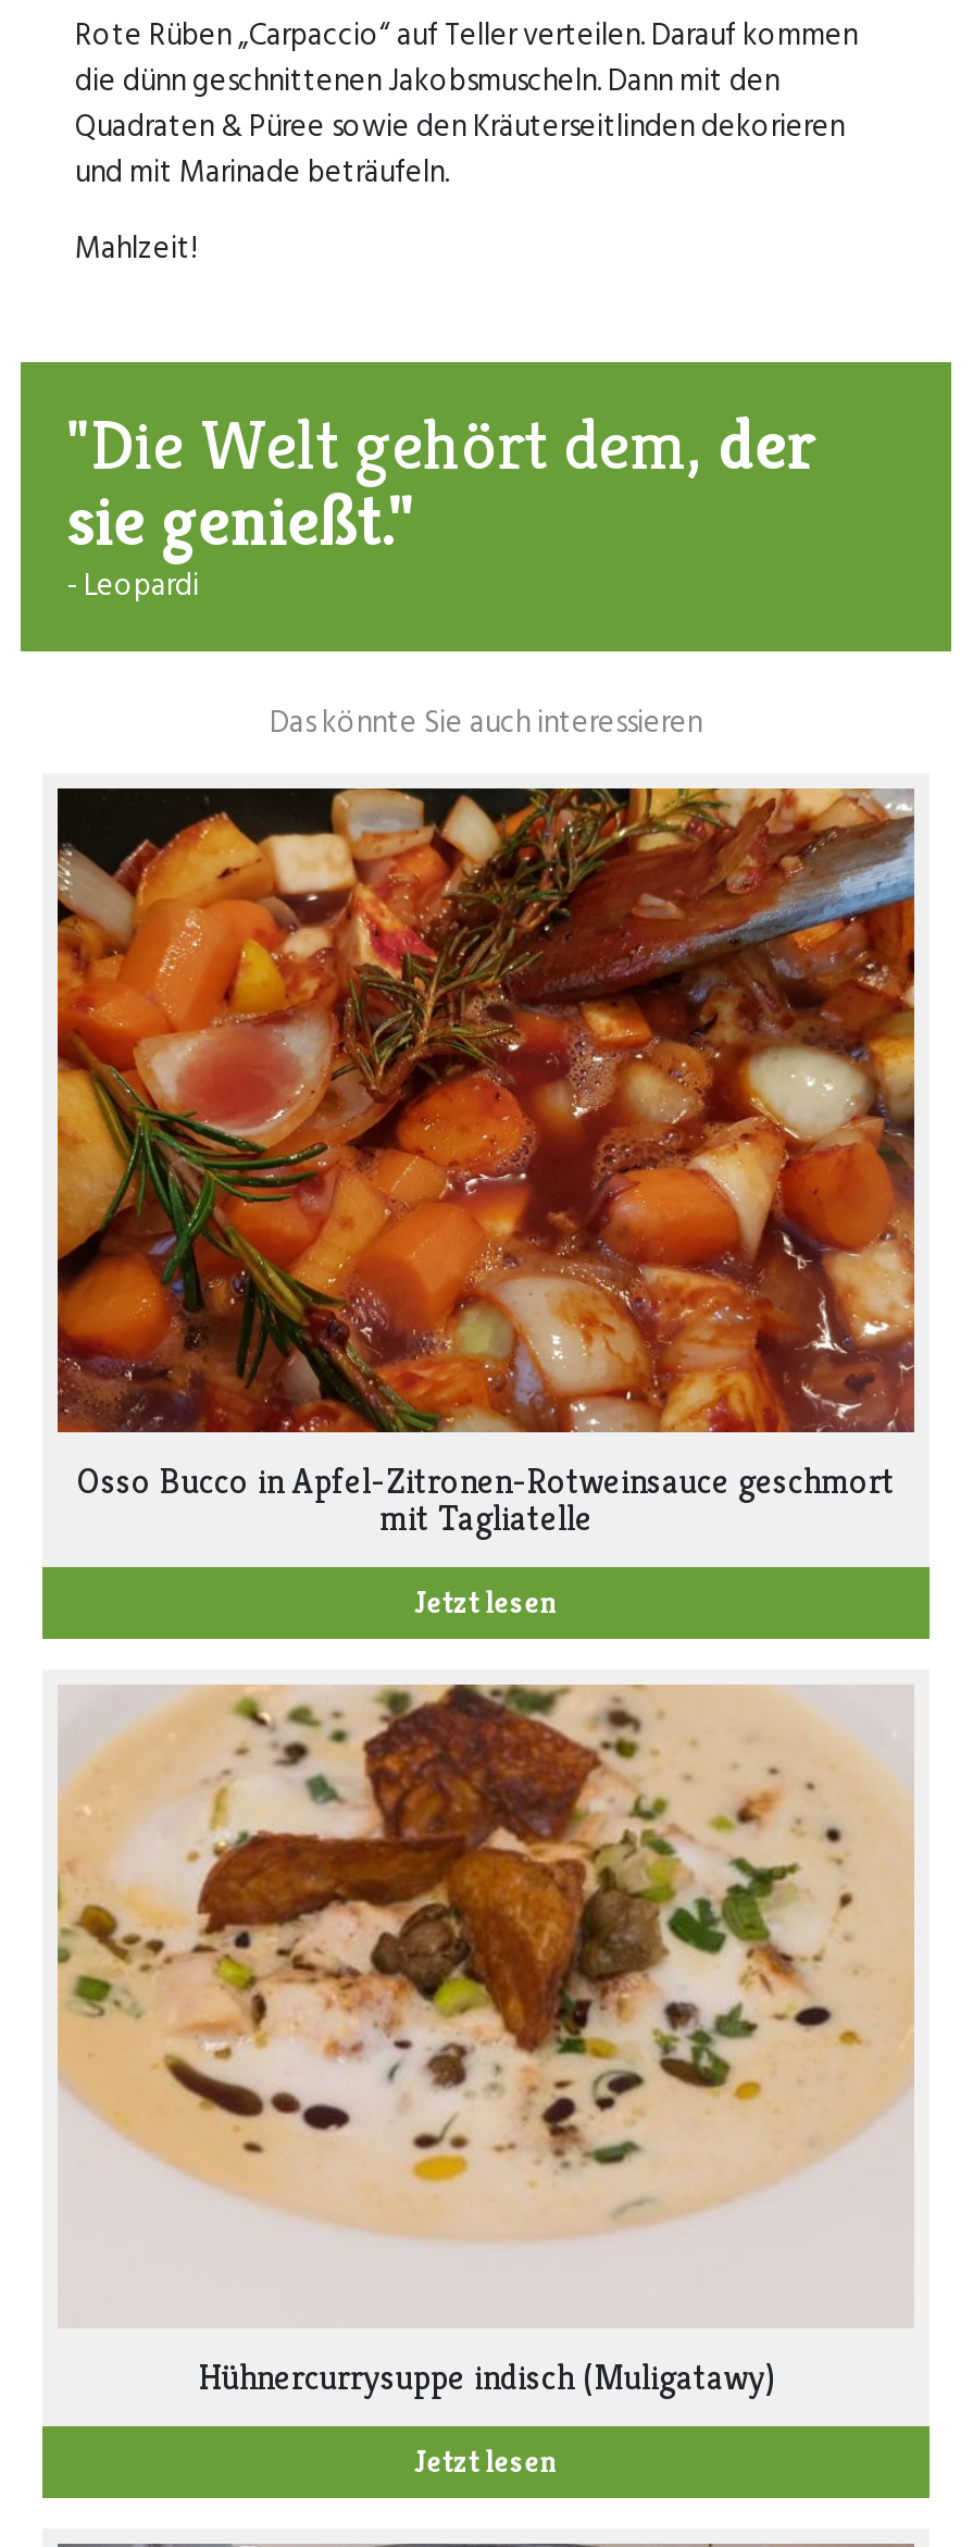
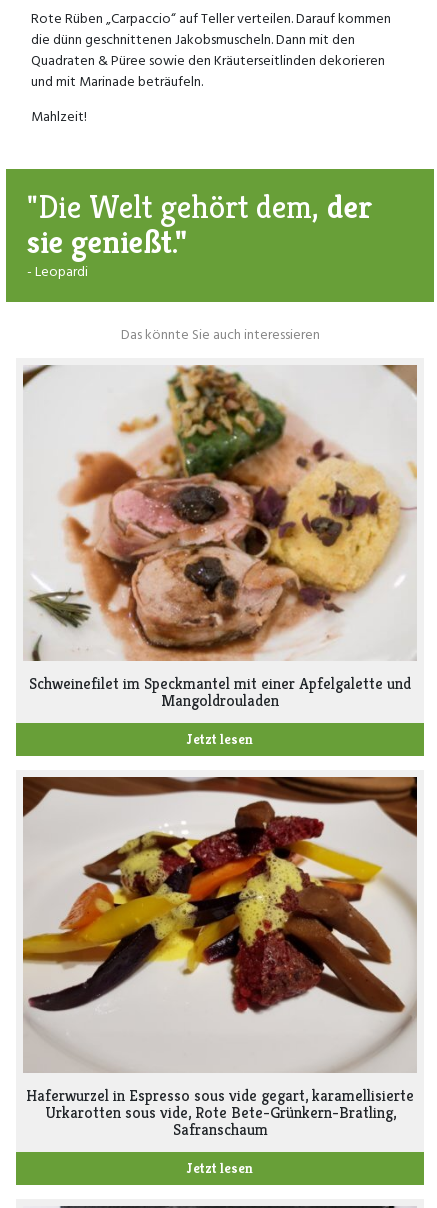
- [image]
- Osso Bucco in Apfel-Zitronen-Rotweinsauce geschmort
- mit Tagliatelle
+ [image]
+ Schweinefilet im Speckmantel mit einer Apfelgalette und
+ Mangoldrouladen

- [image]
+ [image]

- Hühnercurrysuppe indisch (Muligatawy)
+ Haferwurzel in Espresso sous vide gegart, karamellisierte
+ Urkarotten sous vide, Rote Bete-Grünkern-Bratling,
+ Safranschaum
